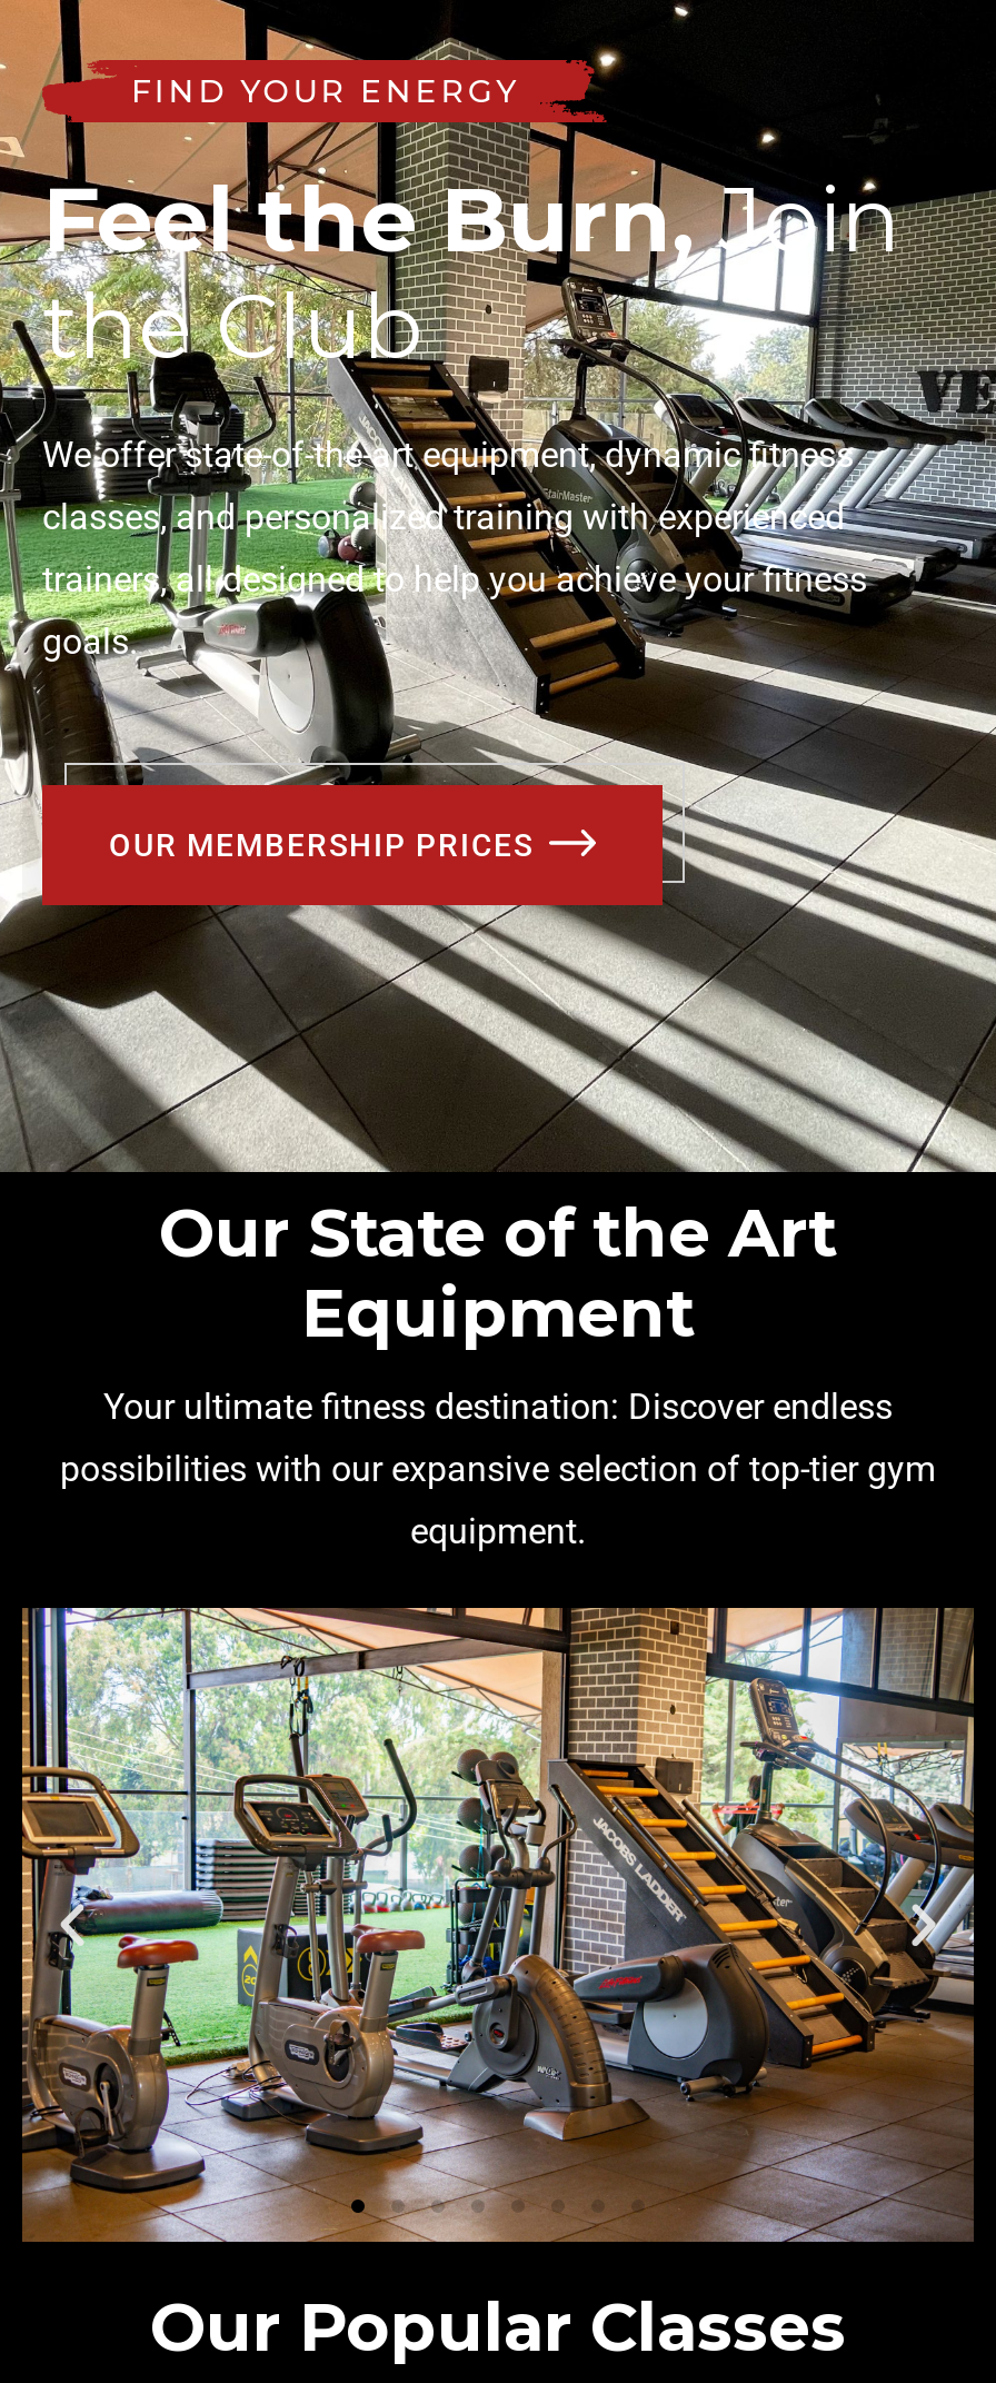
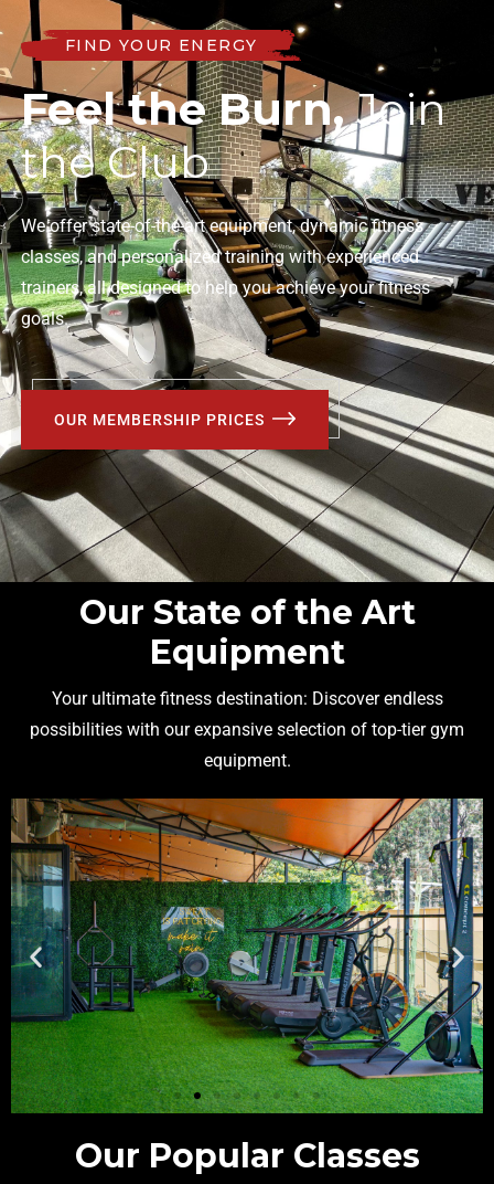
- [image]
+ [image]
